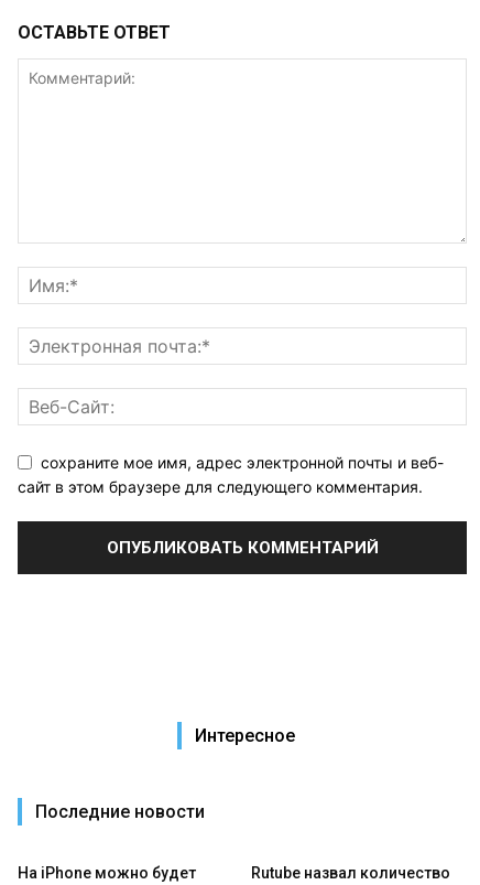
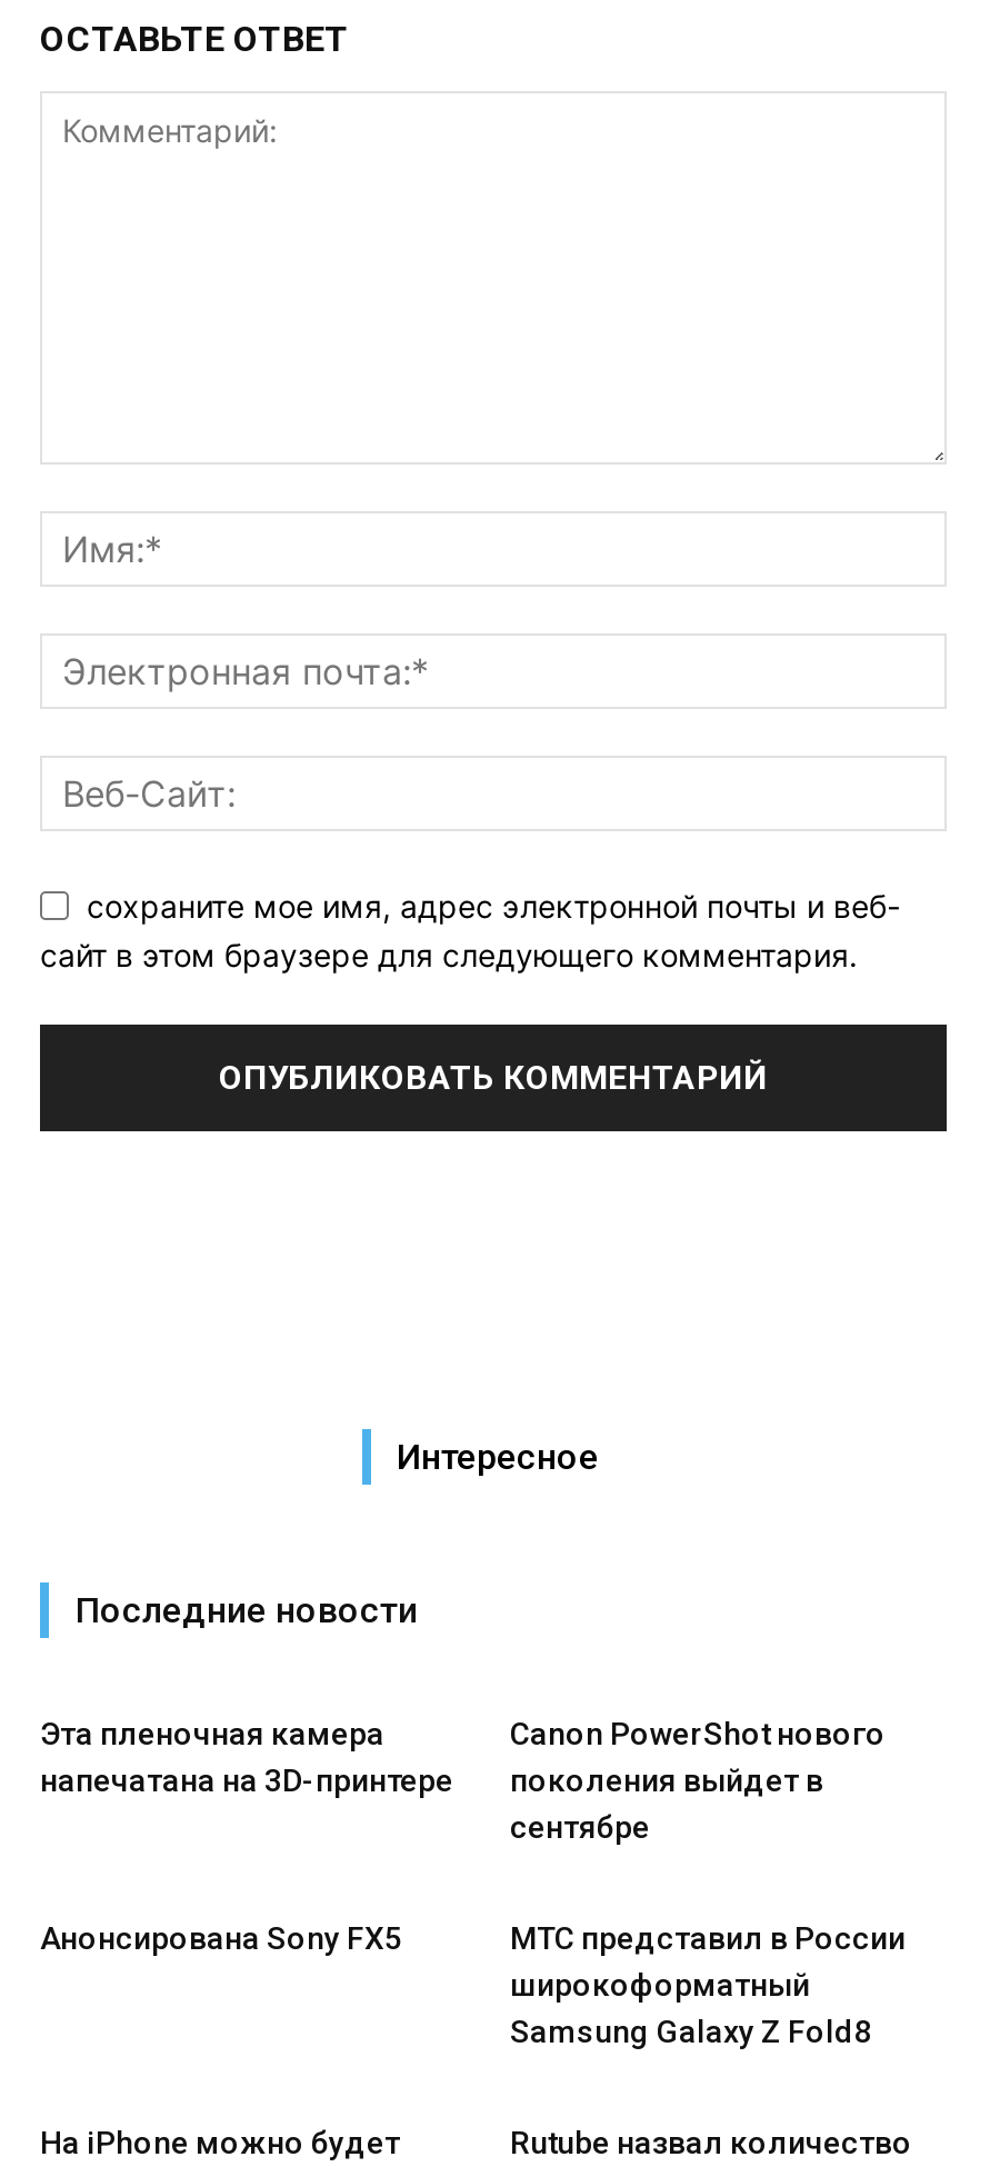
+ Эта пленочная камера
+ напечатана на 3D-принтере

+ Canon PowerShot нового
+ поколения выйдет в
+ сентябре
+ Анонсирована Sony FX5
+ МТС представил в России
+ широкоформатный
+ Samsung Galaxy Z Fold8
